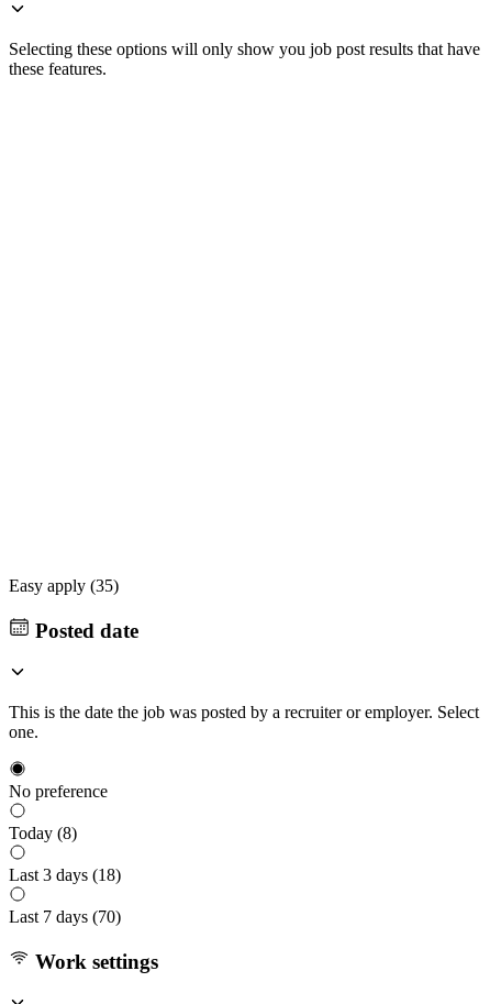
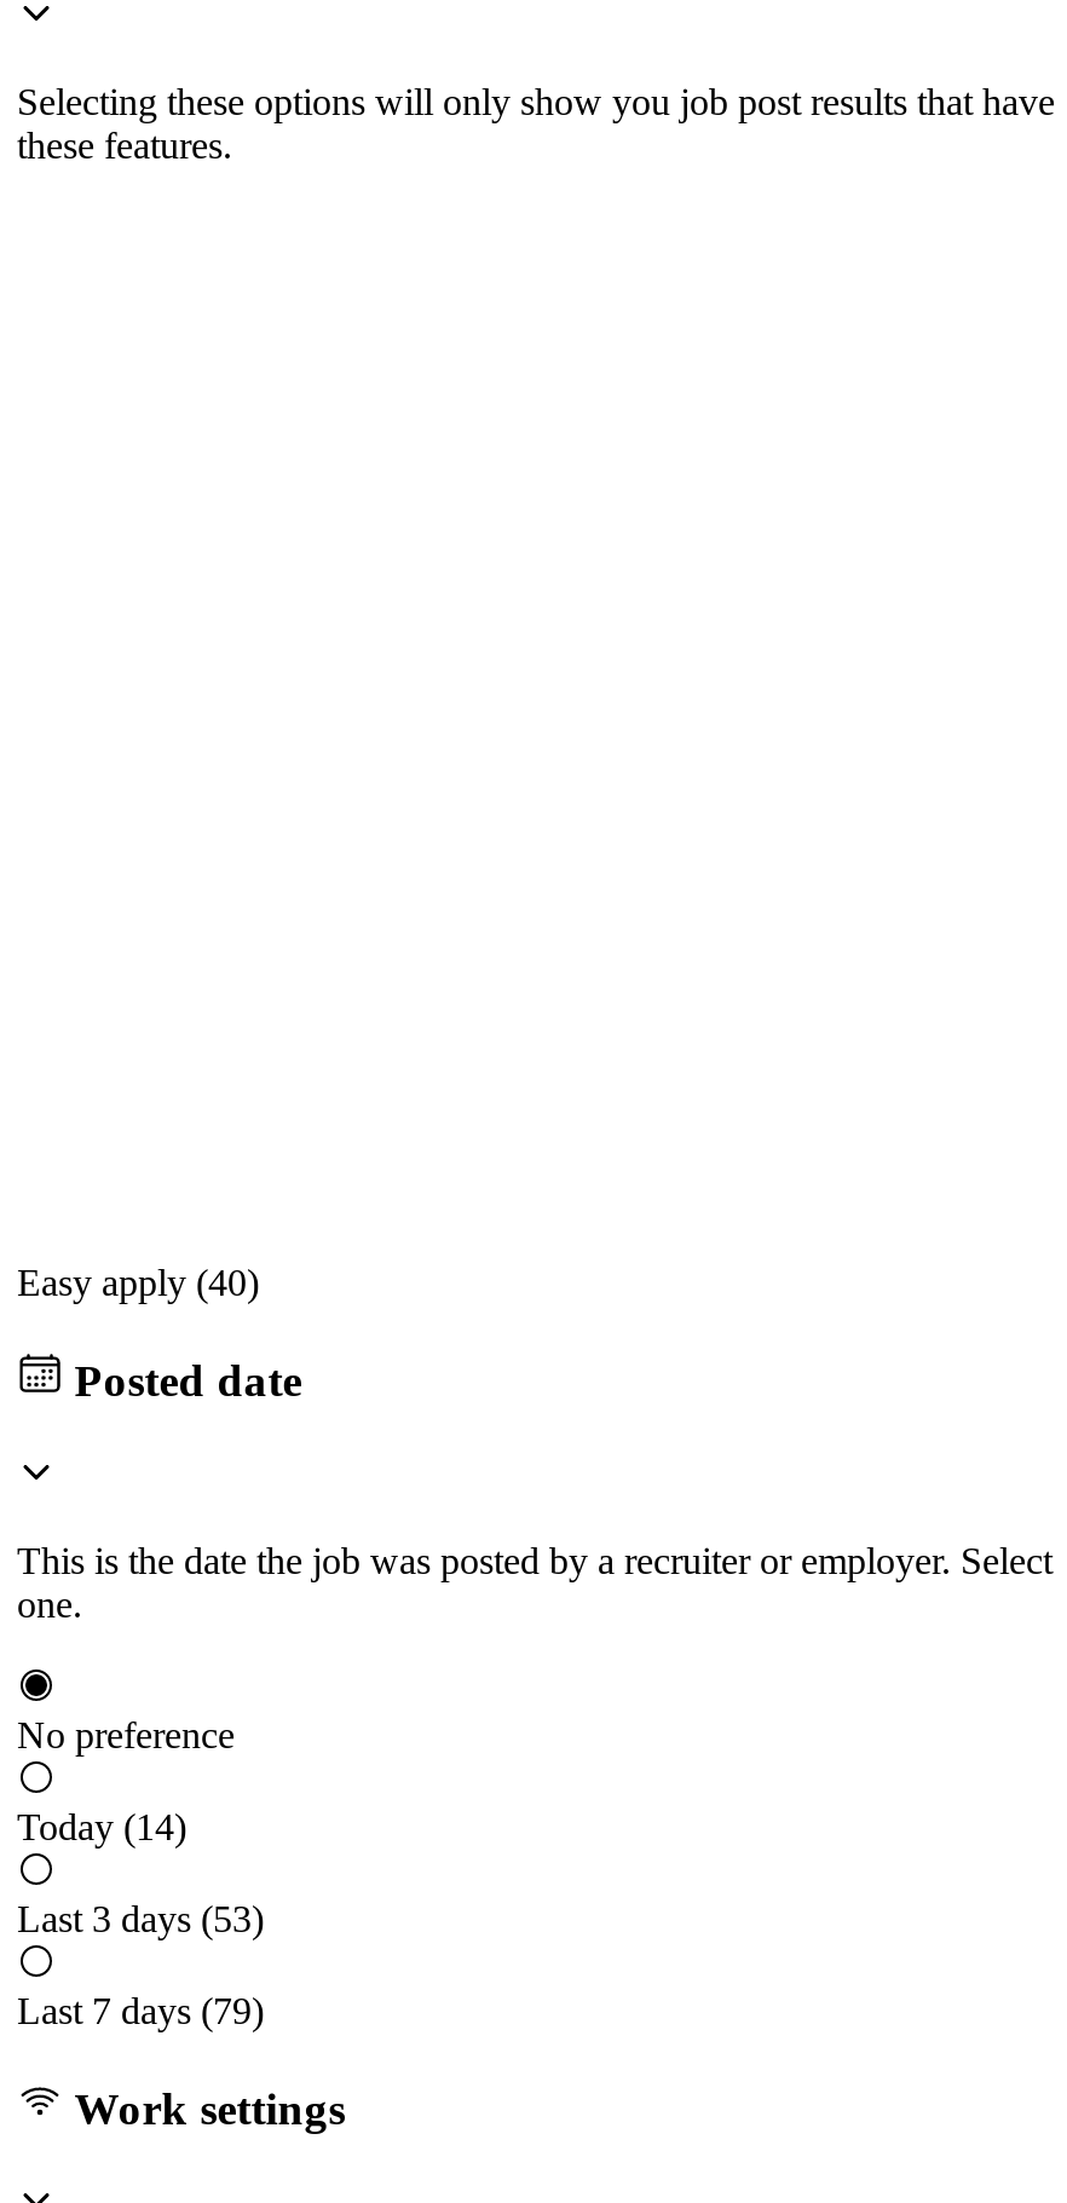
- Easy apply (35)
+ Easy apply (40)

- Today (8)
+ Today (14)

- Last 3 days (18)
+ Last 3 days (53)

- Last 7 days (70)
+ Last 7 days (79)
